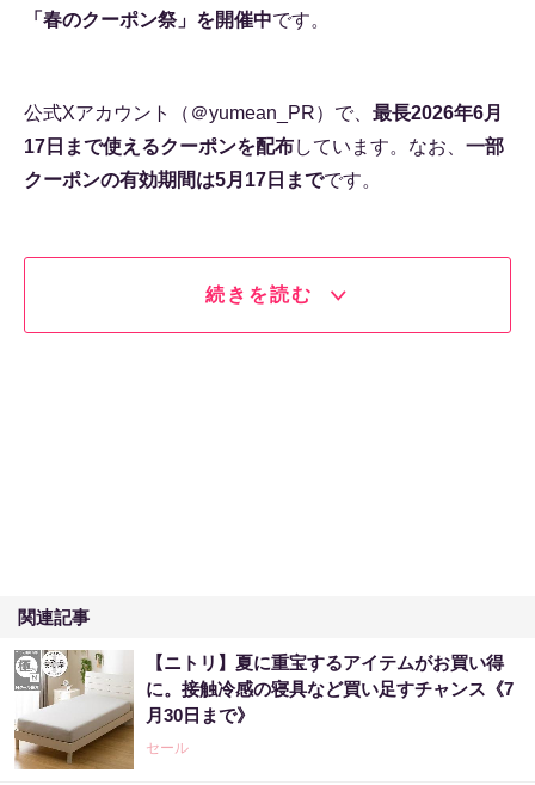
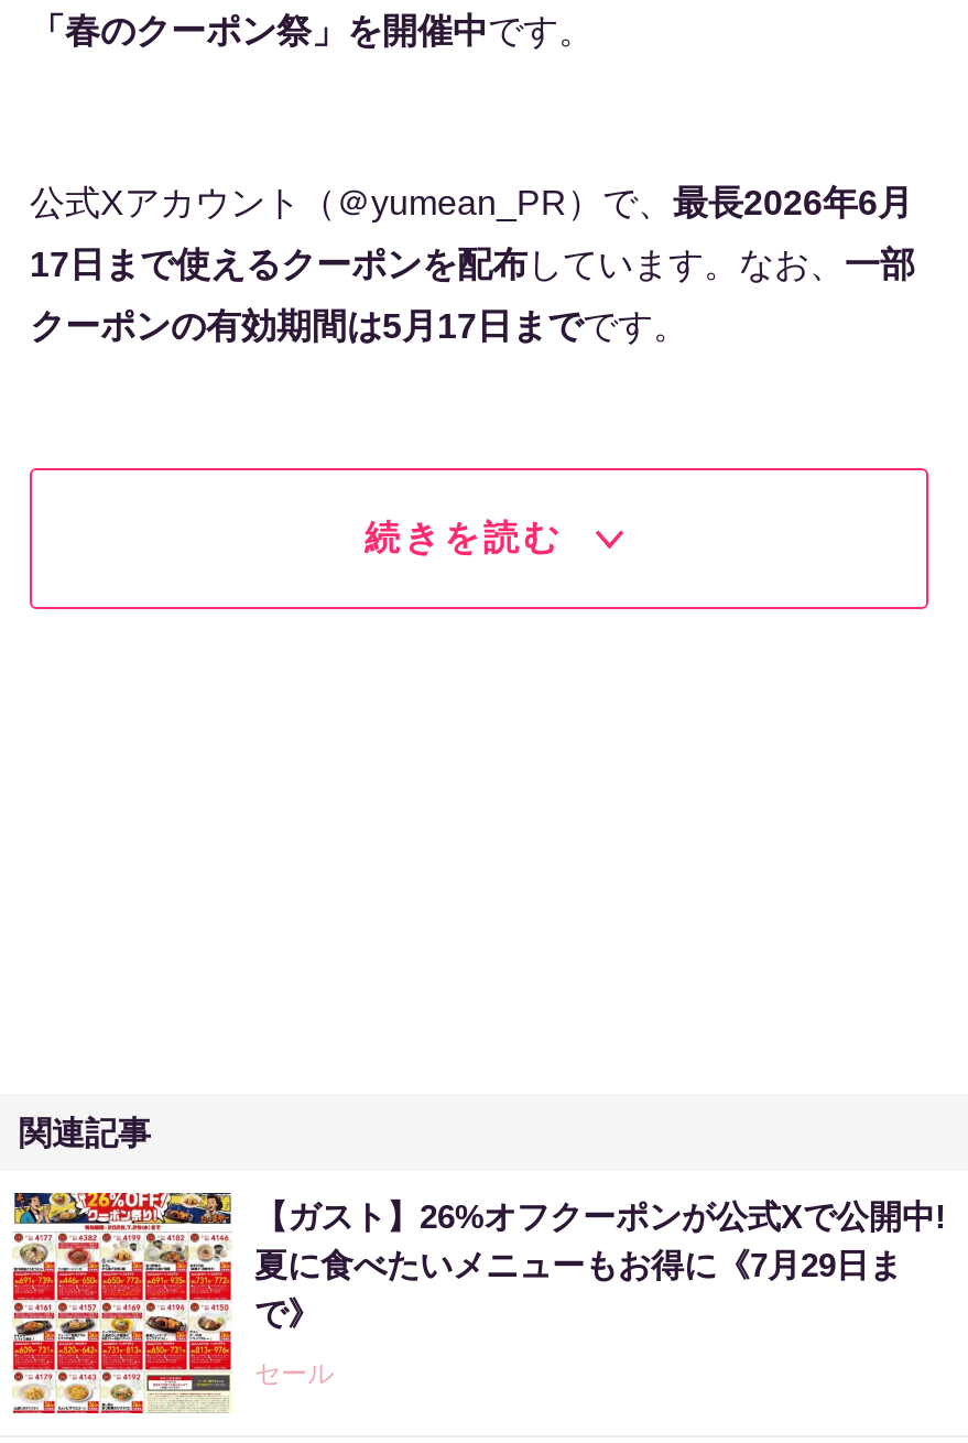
- [image]
- 【ニトリ】夏に重宝するアイテムがお買い得
- に。接触冷感の寝具など買い足すチャンス《7
- 月30日まで》
+ [image]
+ 【ガスト】26%オフクーポンが公式Xで公開中!
+ 夏に食べたいメニューもお得に《7月29日ま
+ で》
